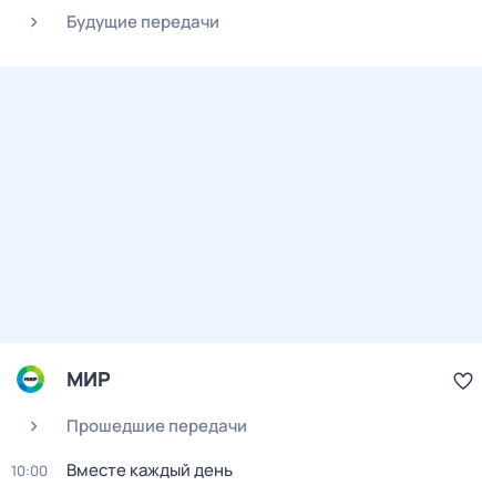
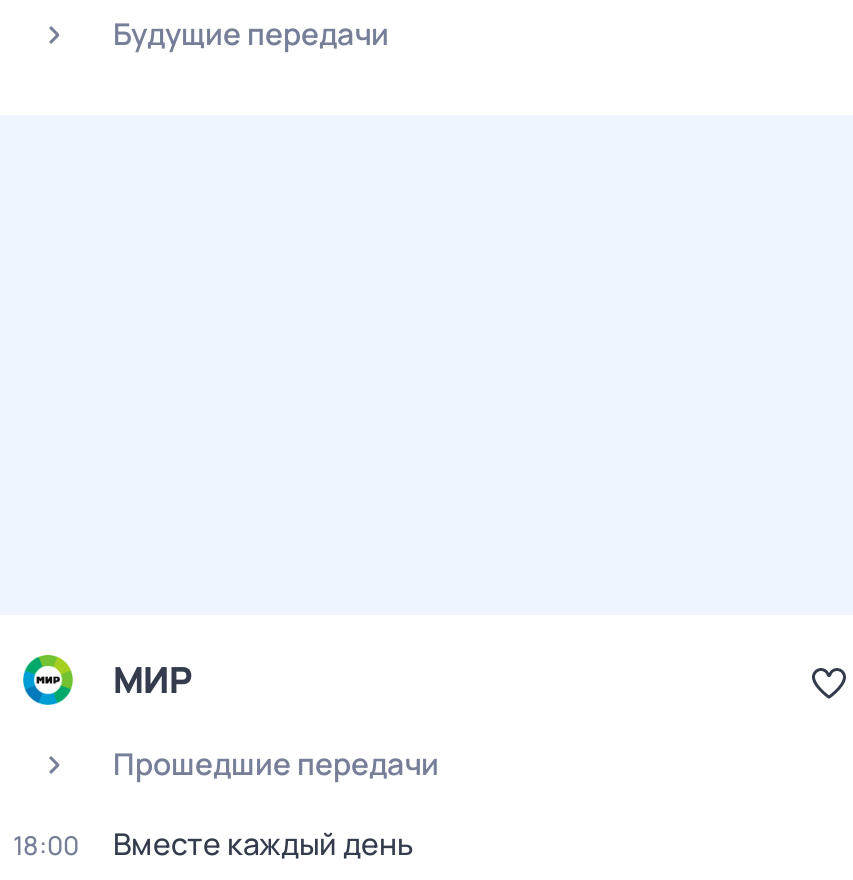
- 10:00 Вместе каждый день
+ 18:00 Вместе каждый день
